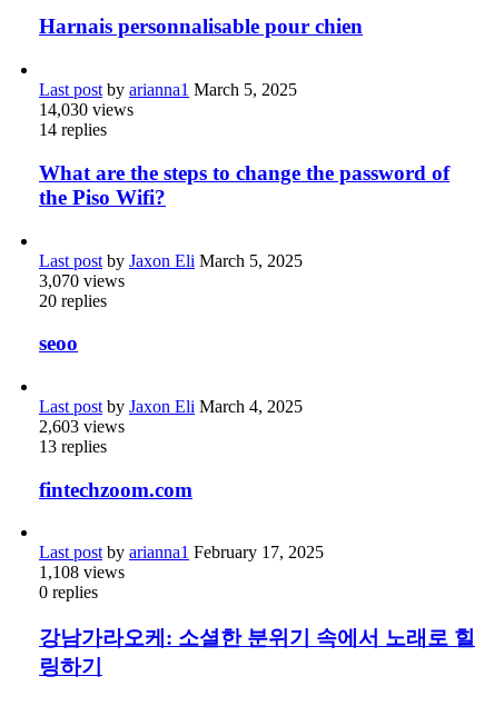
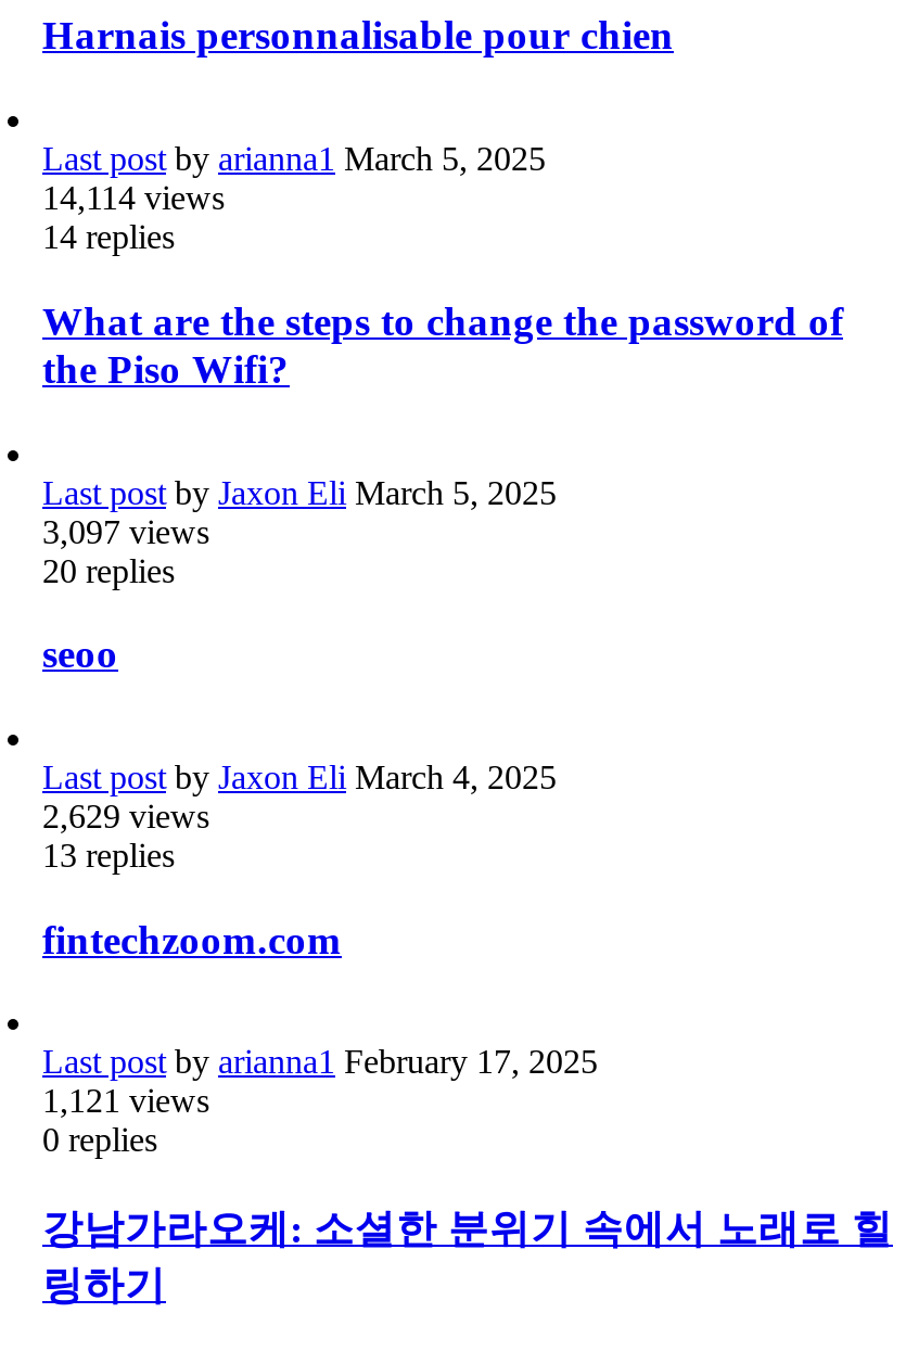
- 14,030 views
+ 14,114 views

- 3,070 views
+ 3,097 views

- 2,603 views
+ 2,629 views

- 1,108 views
+ 1,121 views
